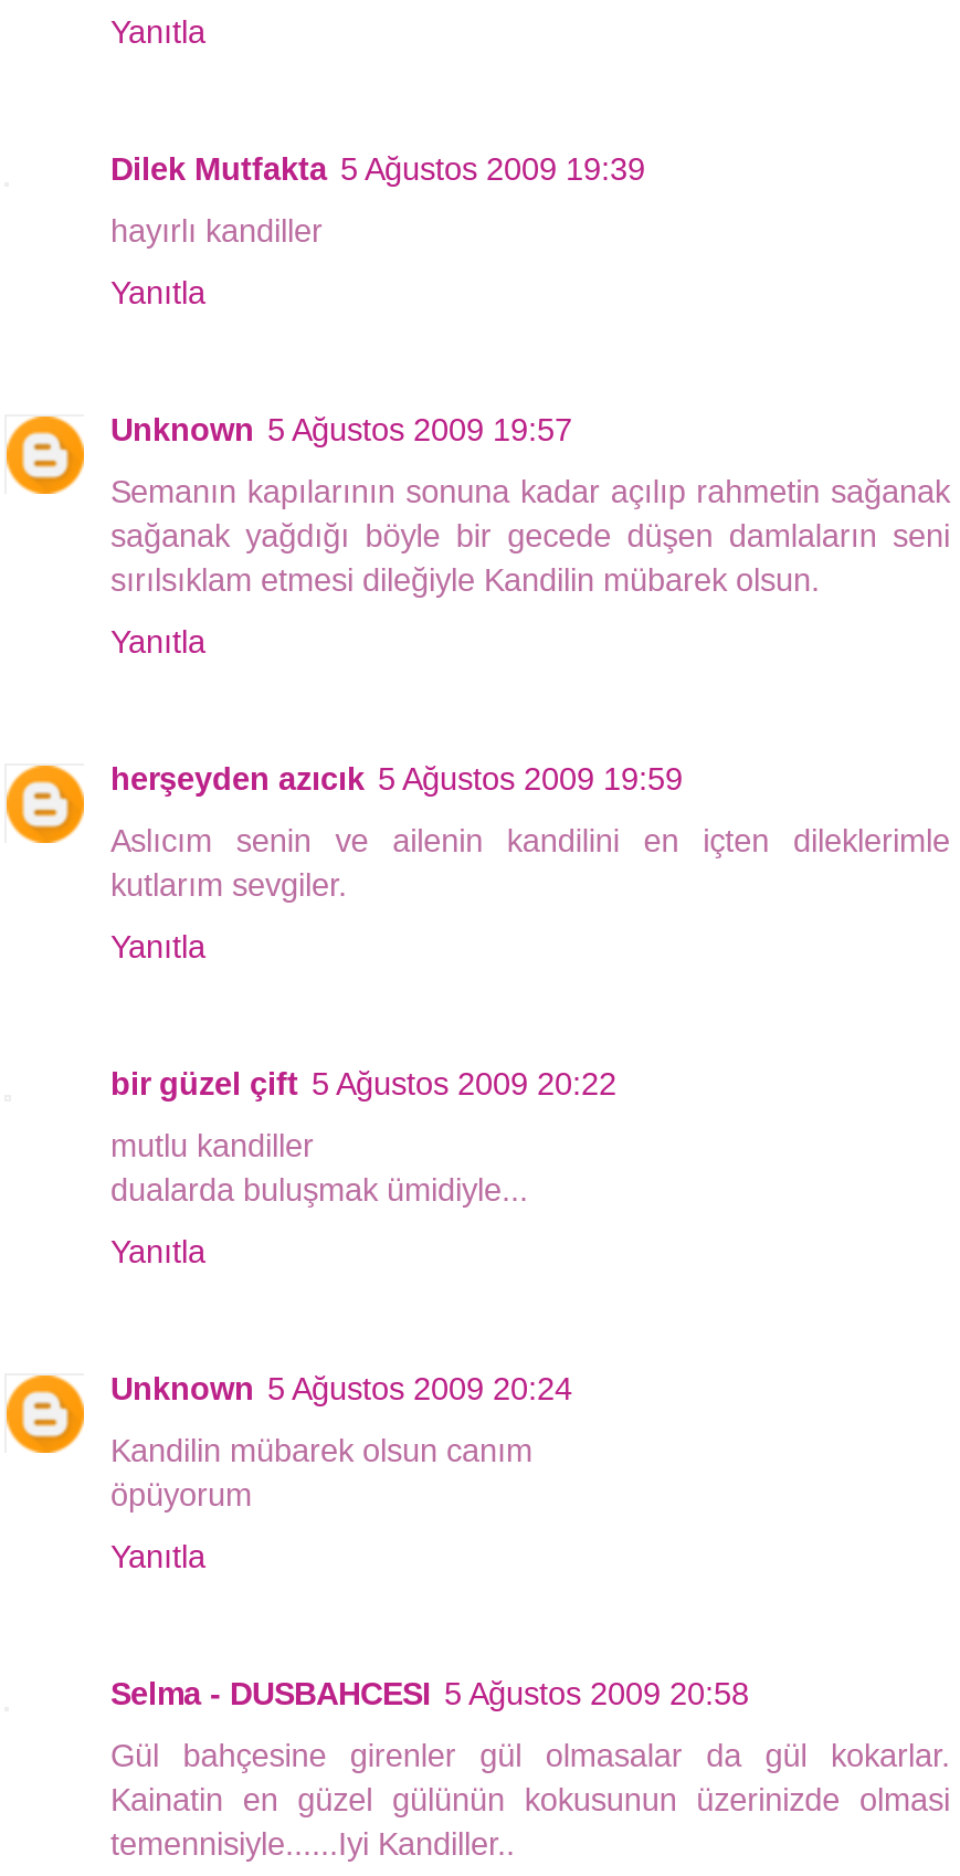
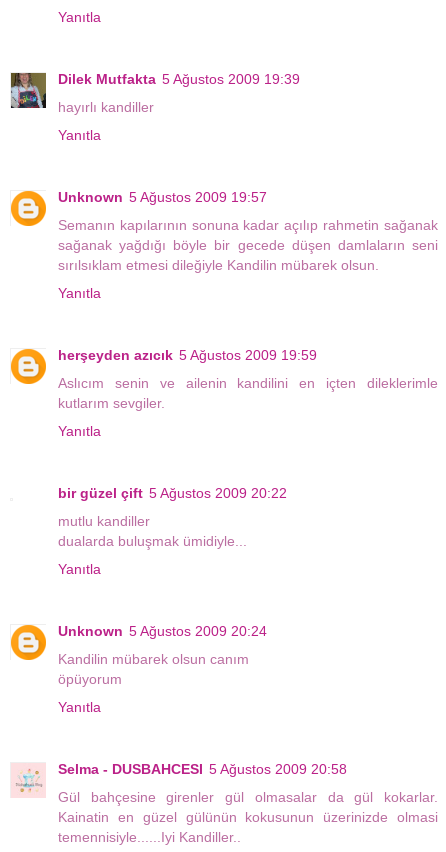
+ [image]

+ [image]
